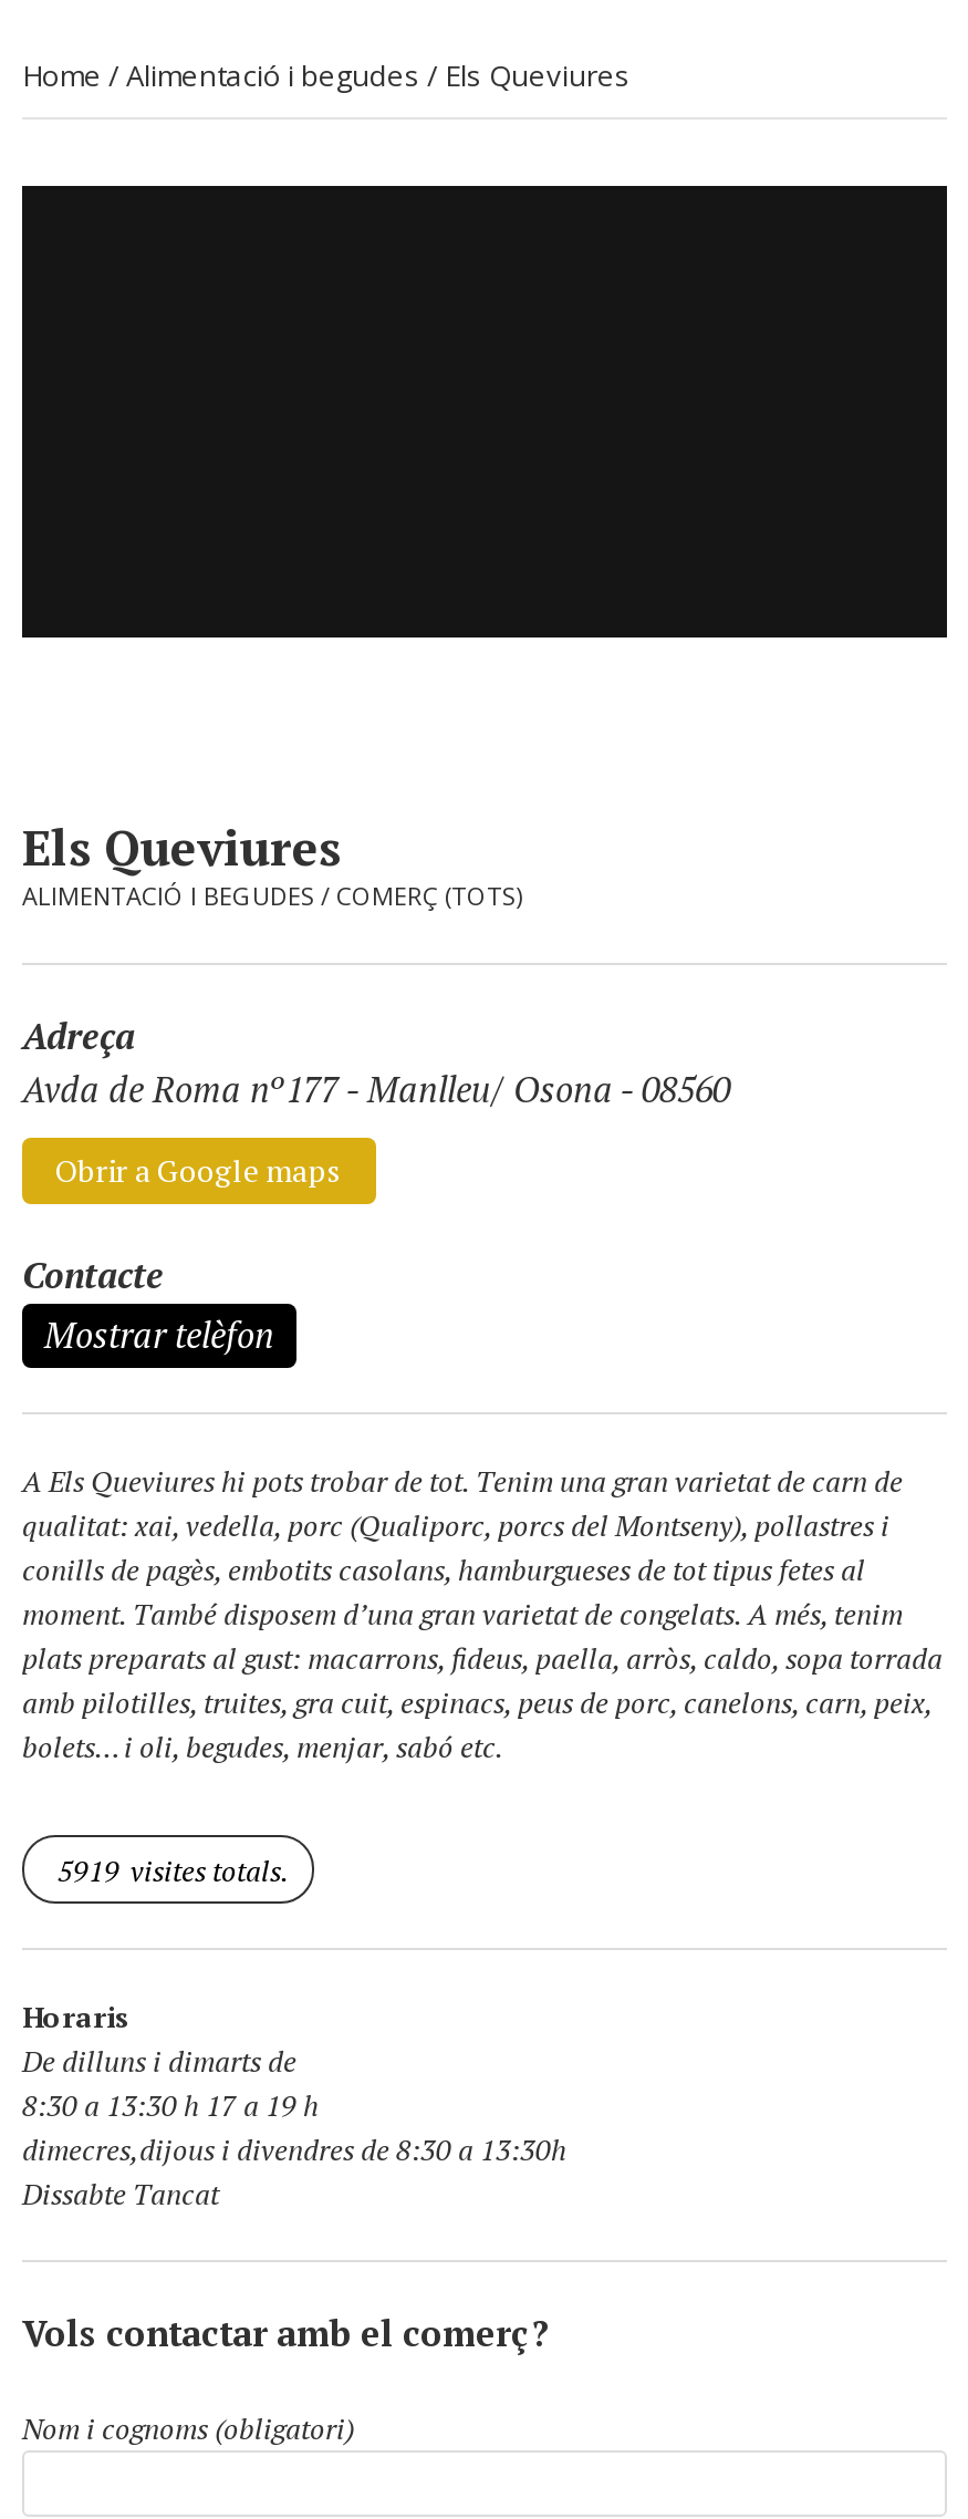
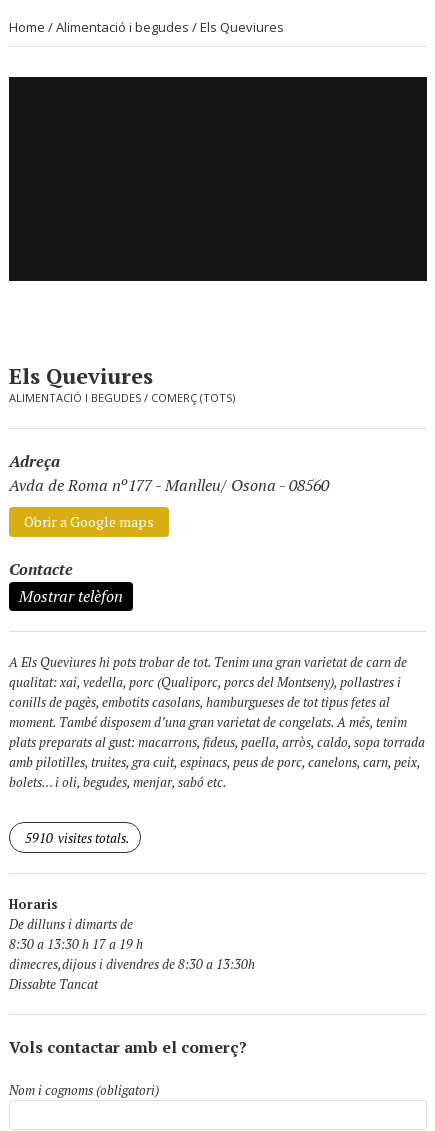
- 5919 visites totals.
+ 5910 visites totals.
